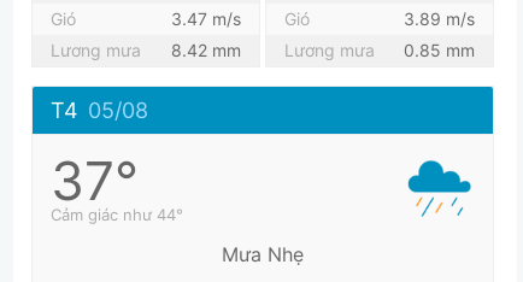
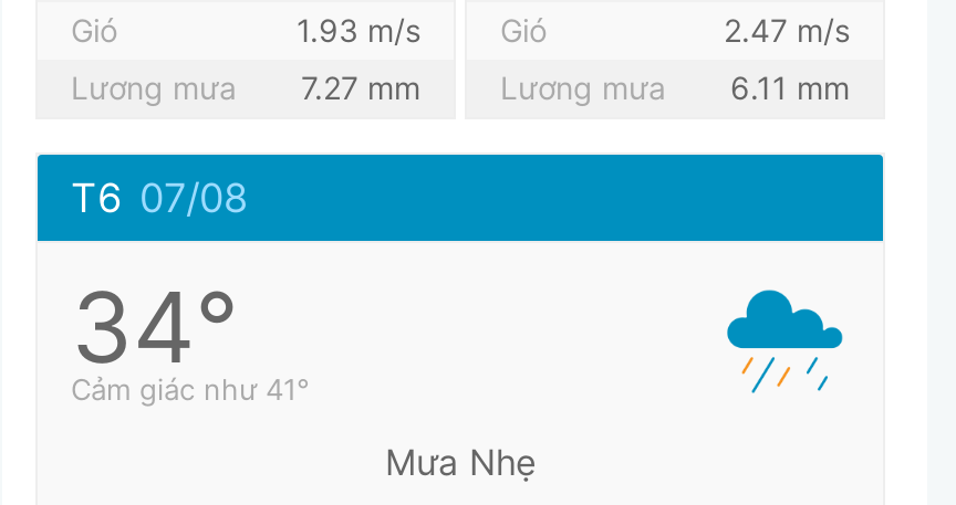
- 3.47 m/s
+ 1.93 m/s

- 3.89 m/s
+ 2.47 m/s

- Lương mưa 8.42 mm
+ Lương mưa 7.27 mm

- Lương mưa 0.85 mm
+ Lương mưa 6.11 mm

- T4 05/08
- 37°
- Cảm giác như 44°
+ T6 07/08
+ 34°
+ Cảm giác như 41°
